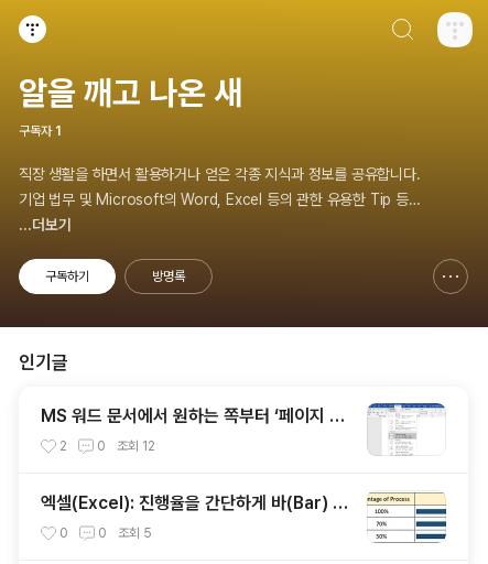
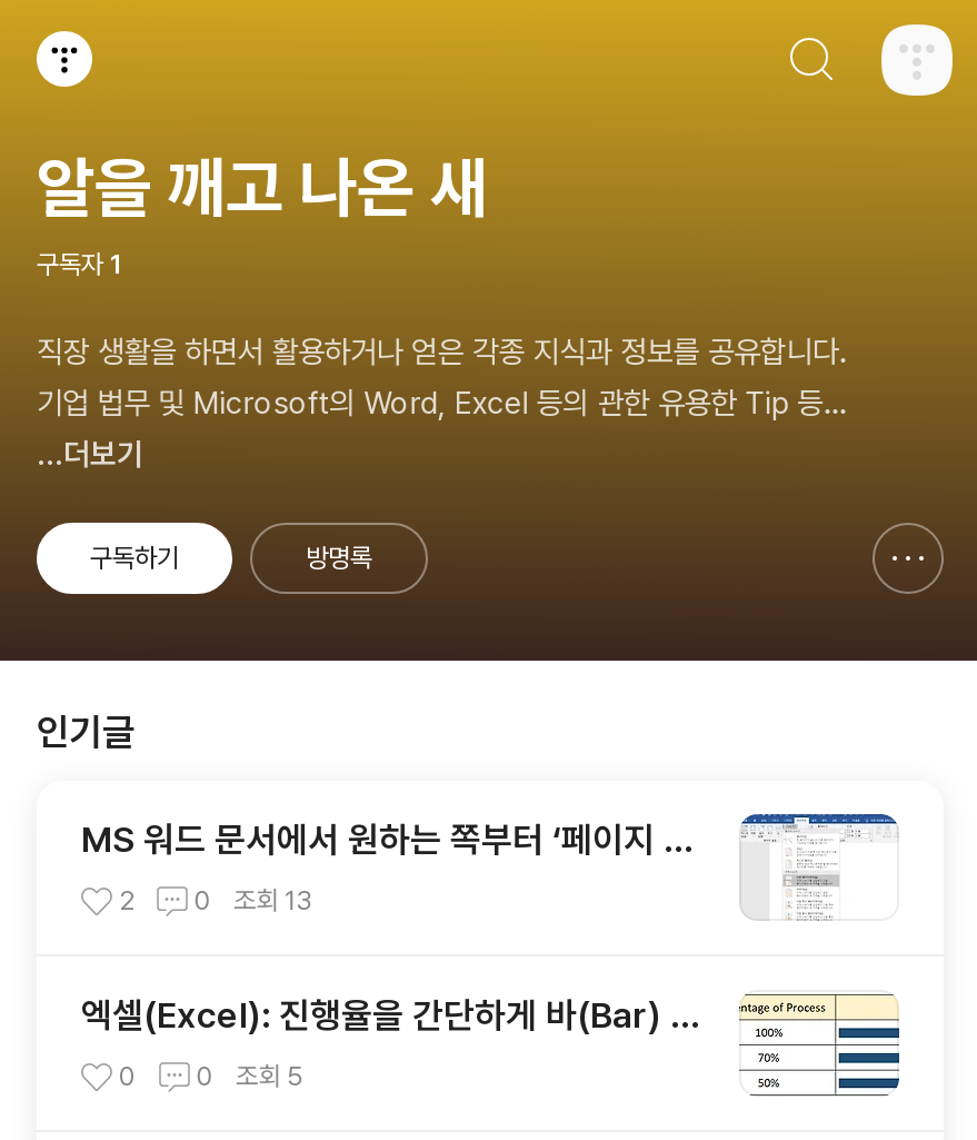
- 조회 12
+ 조회 13
